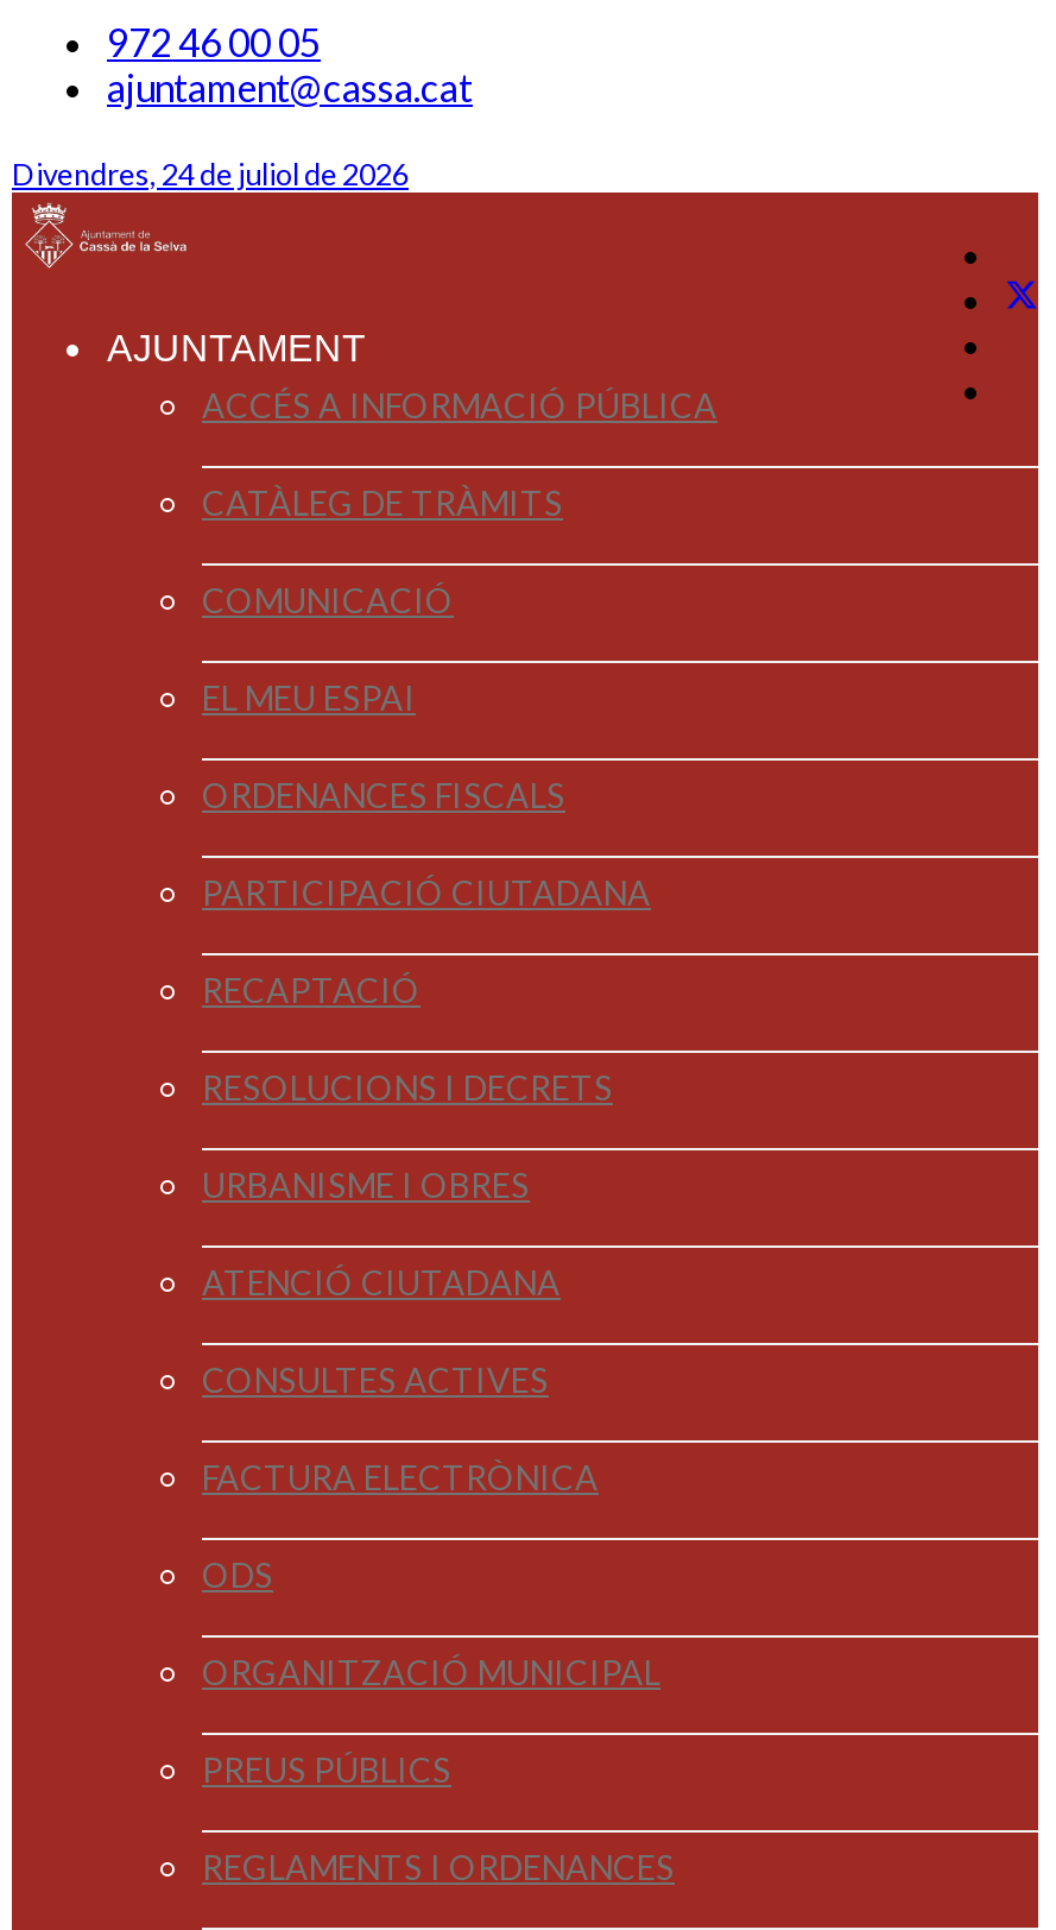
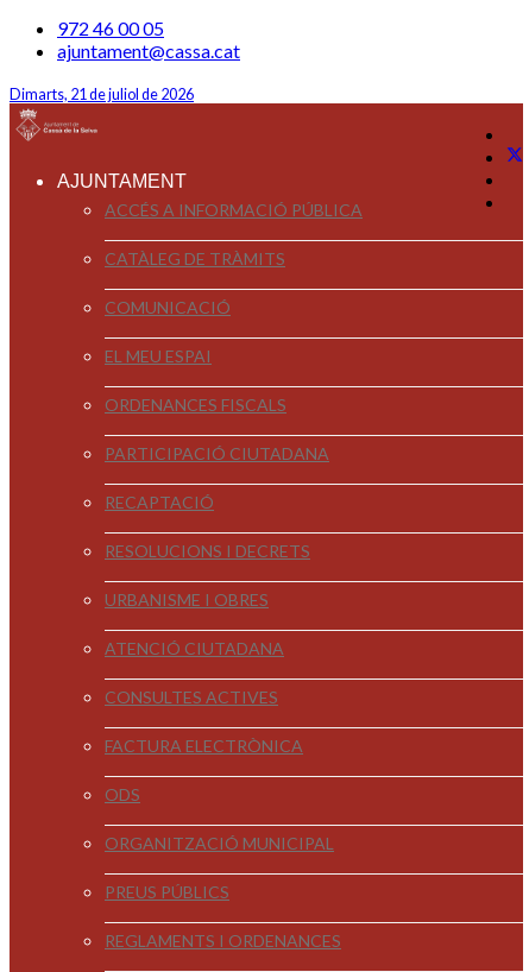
- Divendres, 24 de juliol de 2026
+ Dimarts, 21 de juliol de 2026
